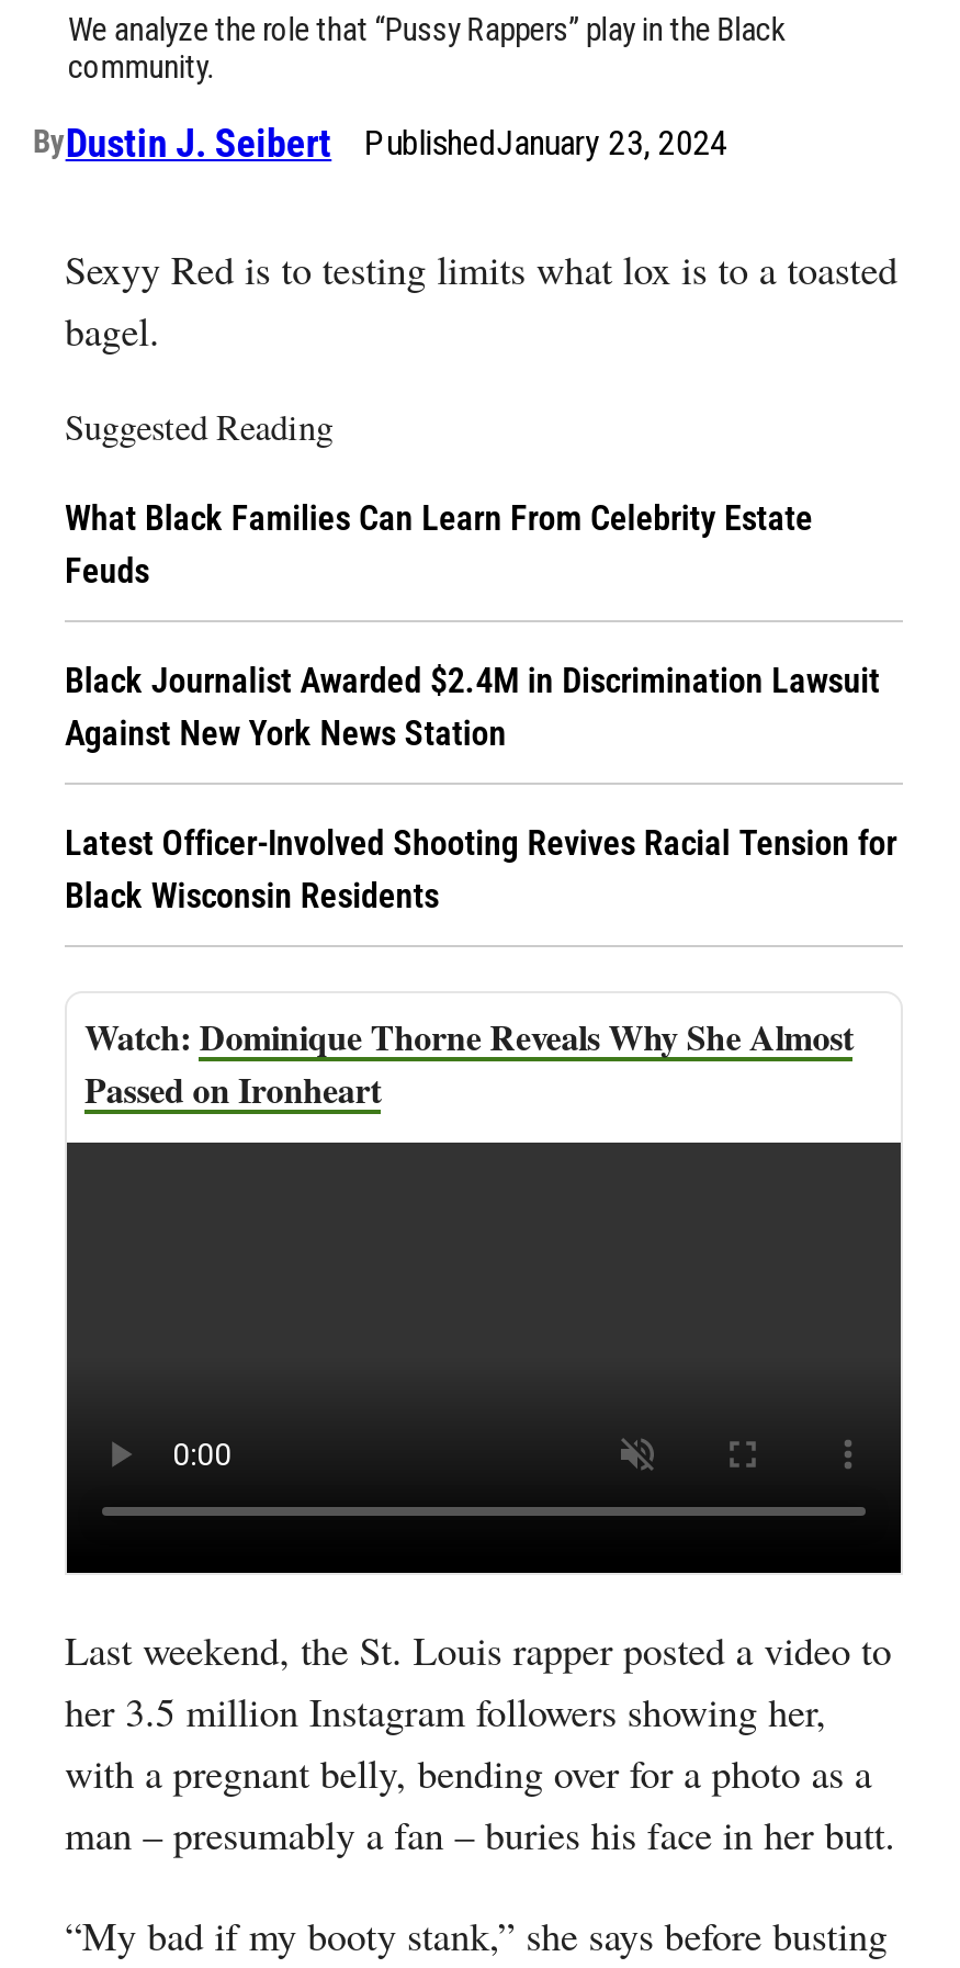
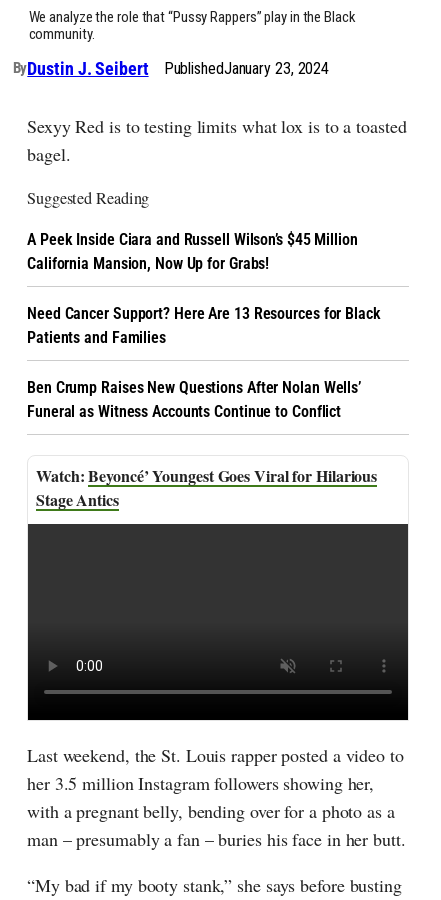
- What Black Families Can Learn From Celebrity Estate
- Feuds
+ A Peek Inside Ciara and Russell Wilson’s $45 Million
+ California Mansion, Now Up for Grabs!

- Black Journalist Awarded $2.4M in Discrimination Lawsuit
- Against New York News Station
+ Need Cancer Support? Here Are 13 Resources for Black
+ Patients and Families

- Latest Officer-Involved Shooting Revives Racial Tension for
- Black Wisconsin Residents
+ Ben Crump Raises New Questions After Nolan Wells’
+ Funeral as Witness Accounts Continue to Conflict

- Dominique Thorne Reveals Why She Almost
- Passed on Ironheart
+ Beyoncé’ Youngest Goes Viral for Hilarious
+ Stage Antics
